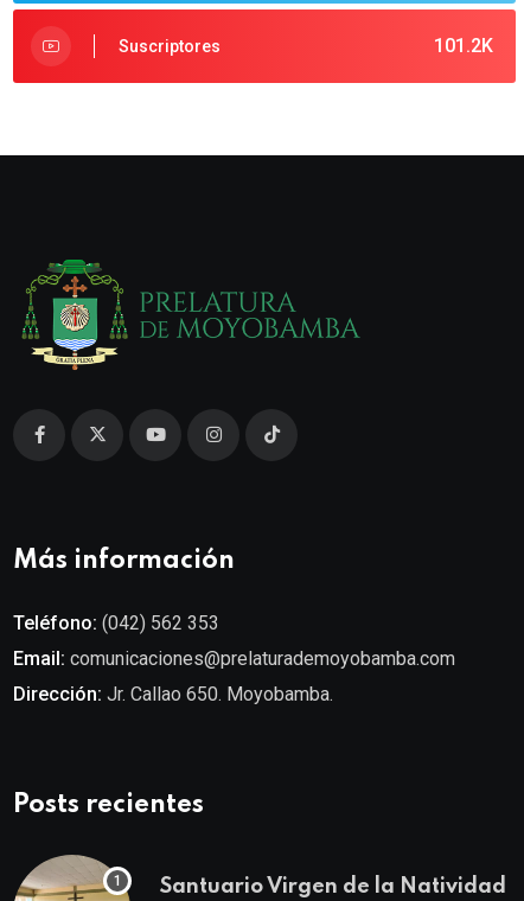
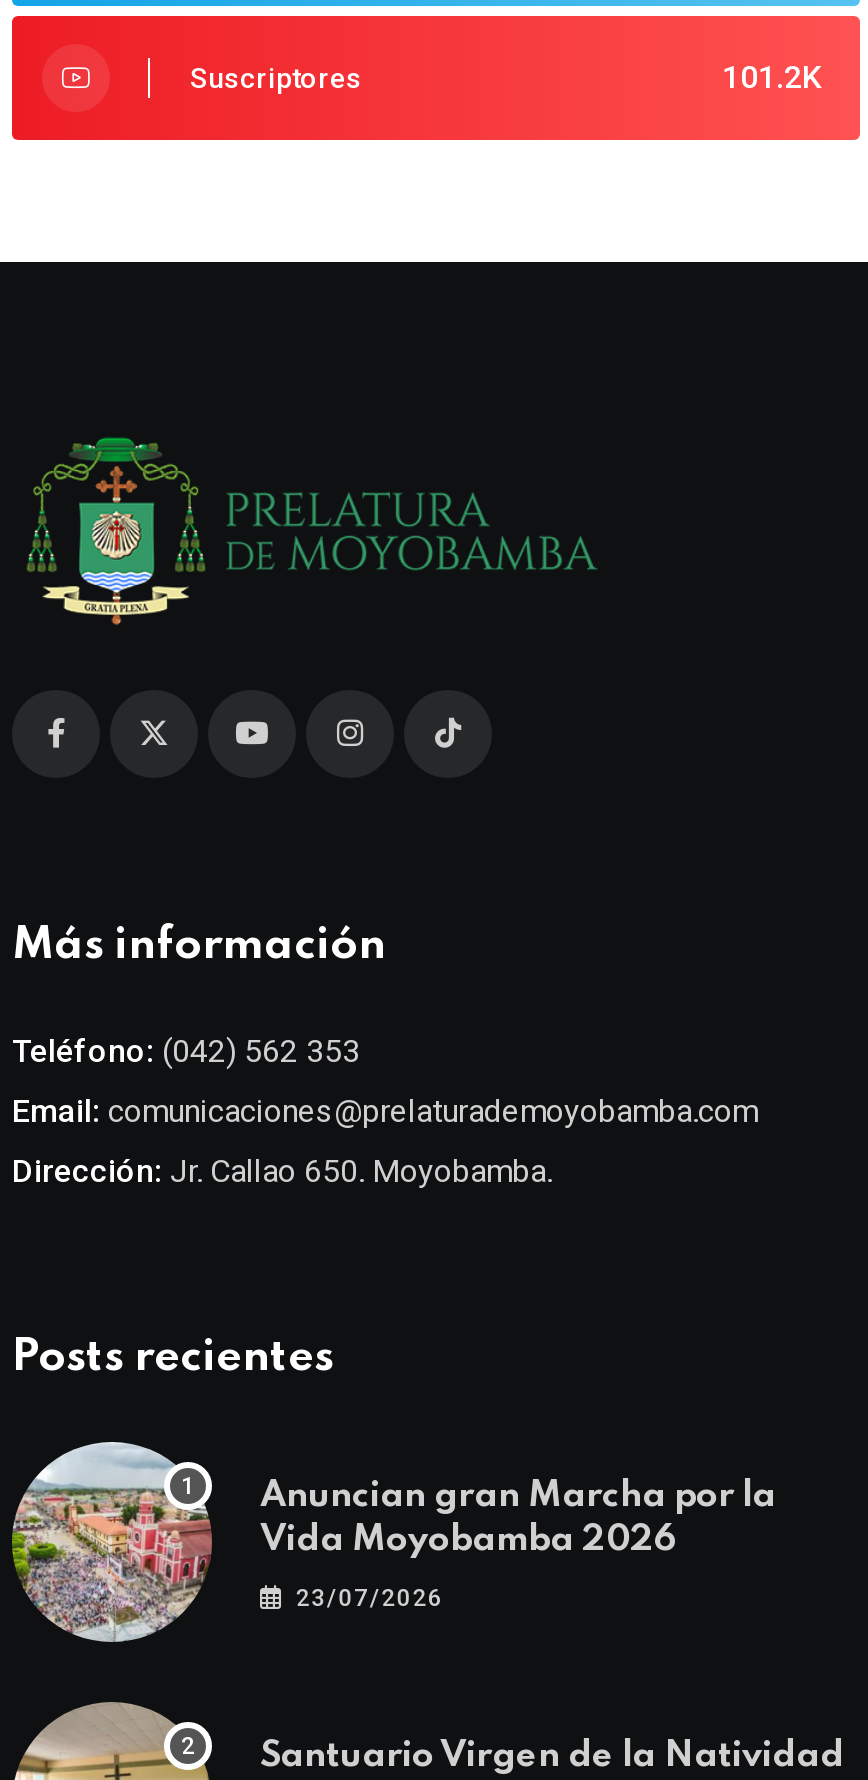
+ [image]
+ Anuncian gran Marcha por la
+ Vida Moyobamba 2026
+ 23/07/2026
